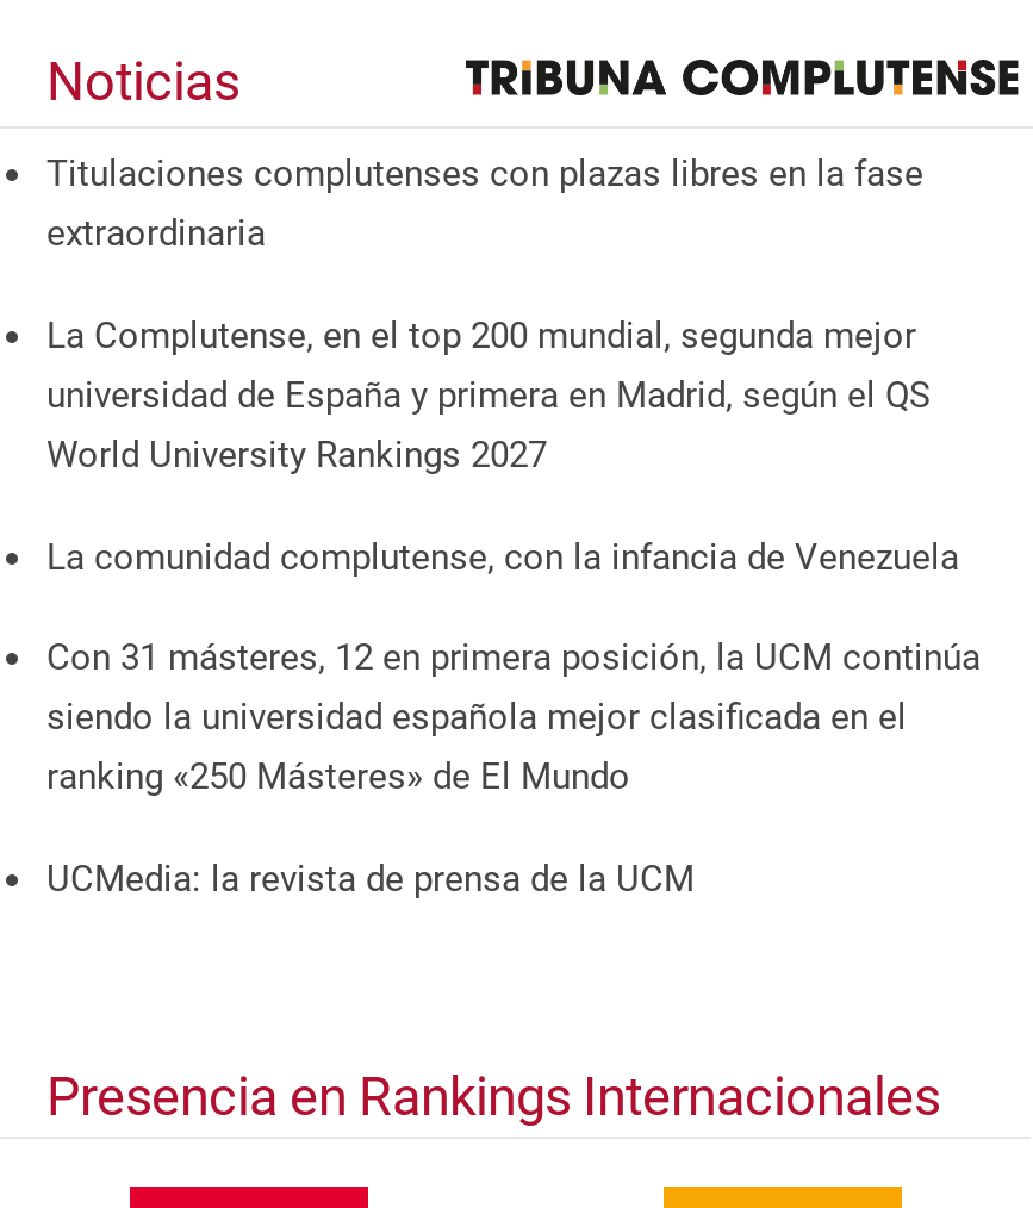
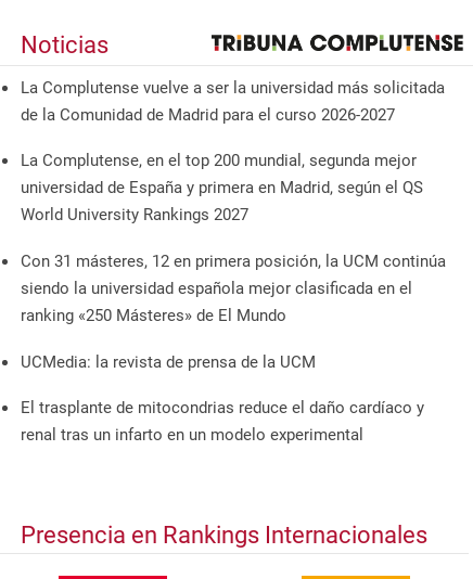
- Titulaciones complutenses con plazas libres en la fase
- extraordinaria
+ La Complutense vuelve a ser la universidad más solicitada
+ de la Comunidad de Madrid para el curso 2026-2027

- La comunidad complutense, con la infancia de Venezuela

moved up: Con 31 másteres, 12 en primera posición, la UCM continúa | siendo la universidad española mejor clasificada en el | ranking «250 Másteres» de El Mundo | UCMedia: la revista de prensa de la UCM

+ El trasplante de mitocondrias reduce el daño cardíaco y
+ renal tras un infarto en un modelo experimental
